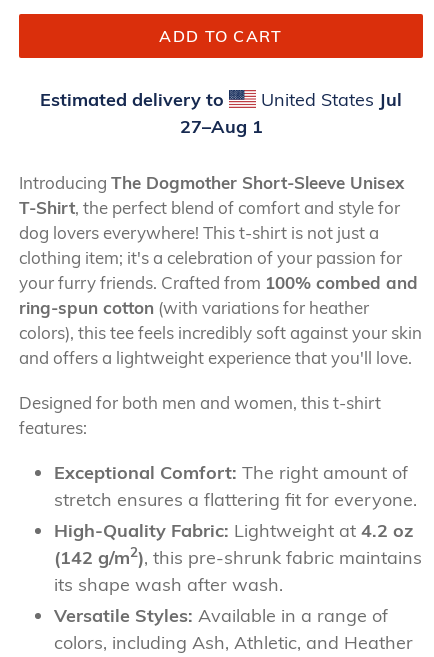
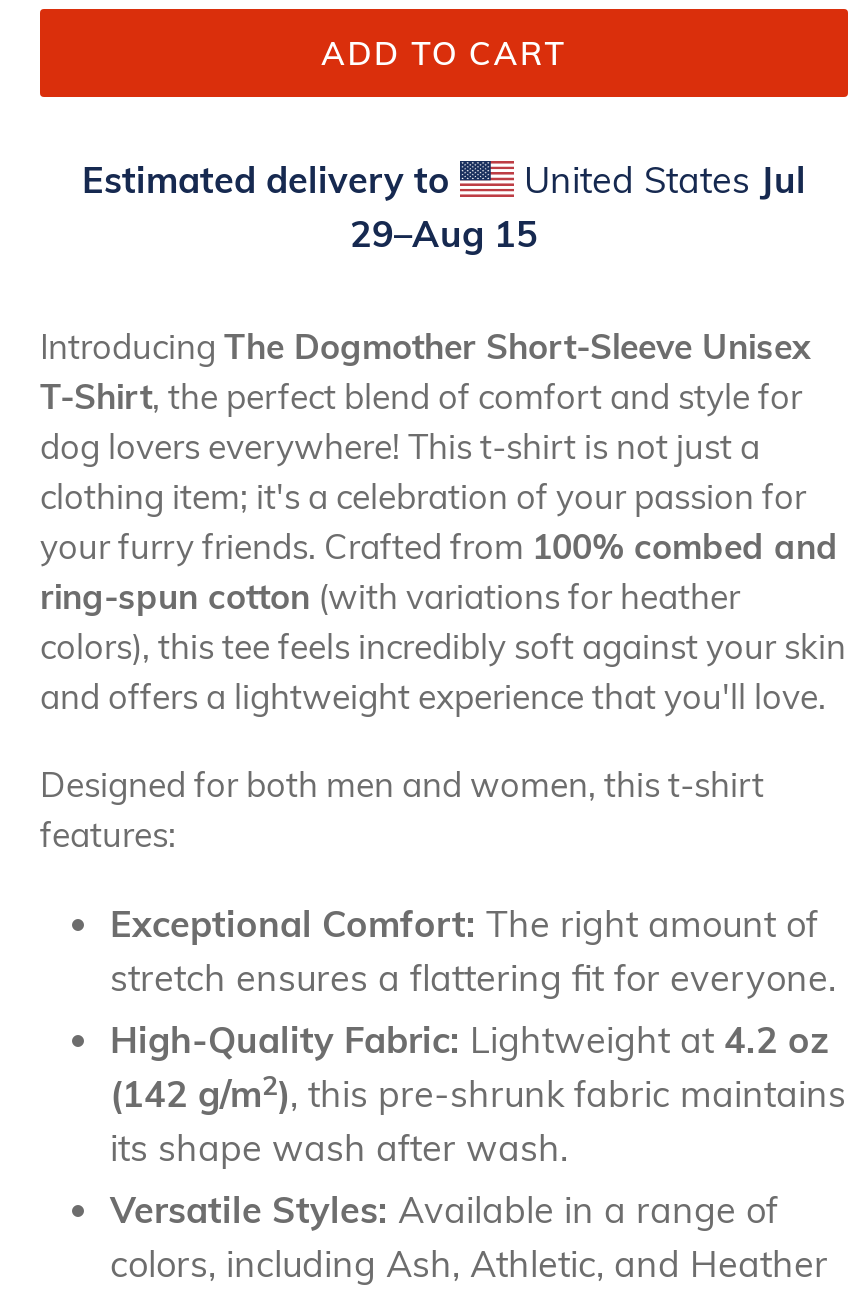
- 27–Aug 1
+ 29–Aug 15
